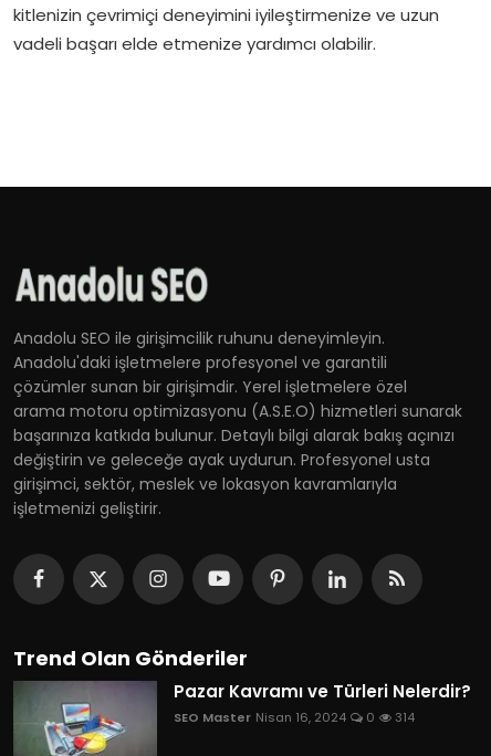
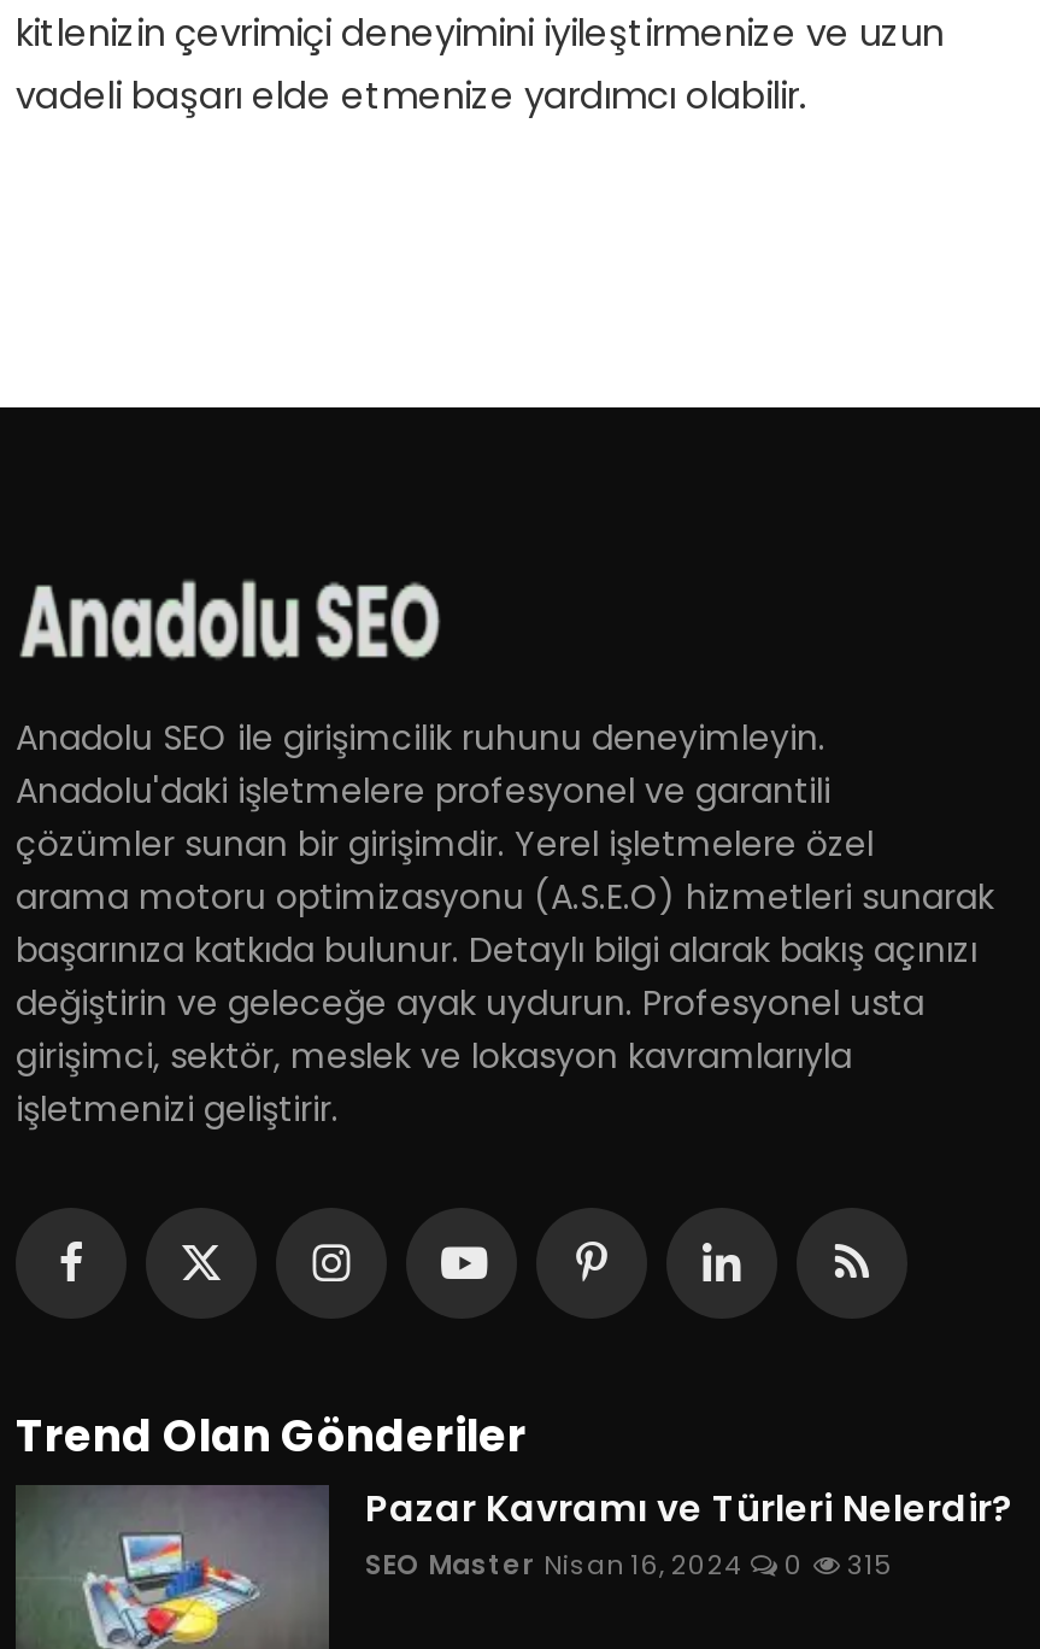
- SEO Master Nisan 16, 2024 0 314
+ SEO Master Nisan 16, 2024 0 315
